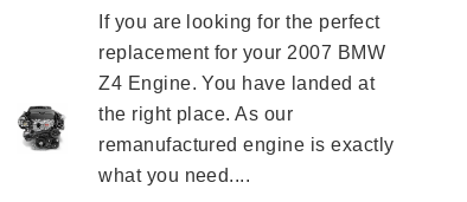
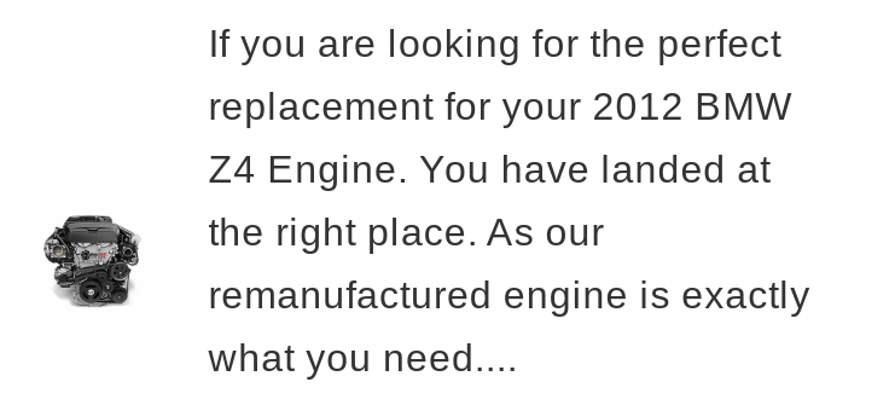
- replacement for your 2007 BMW
+ replacement for your 2012 BMW
